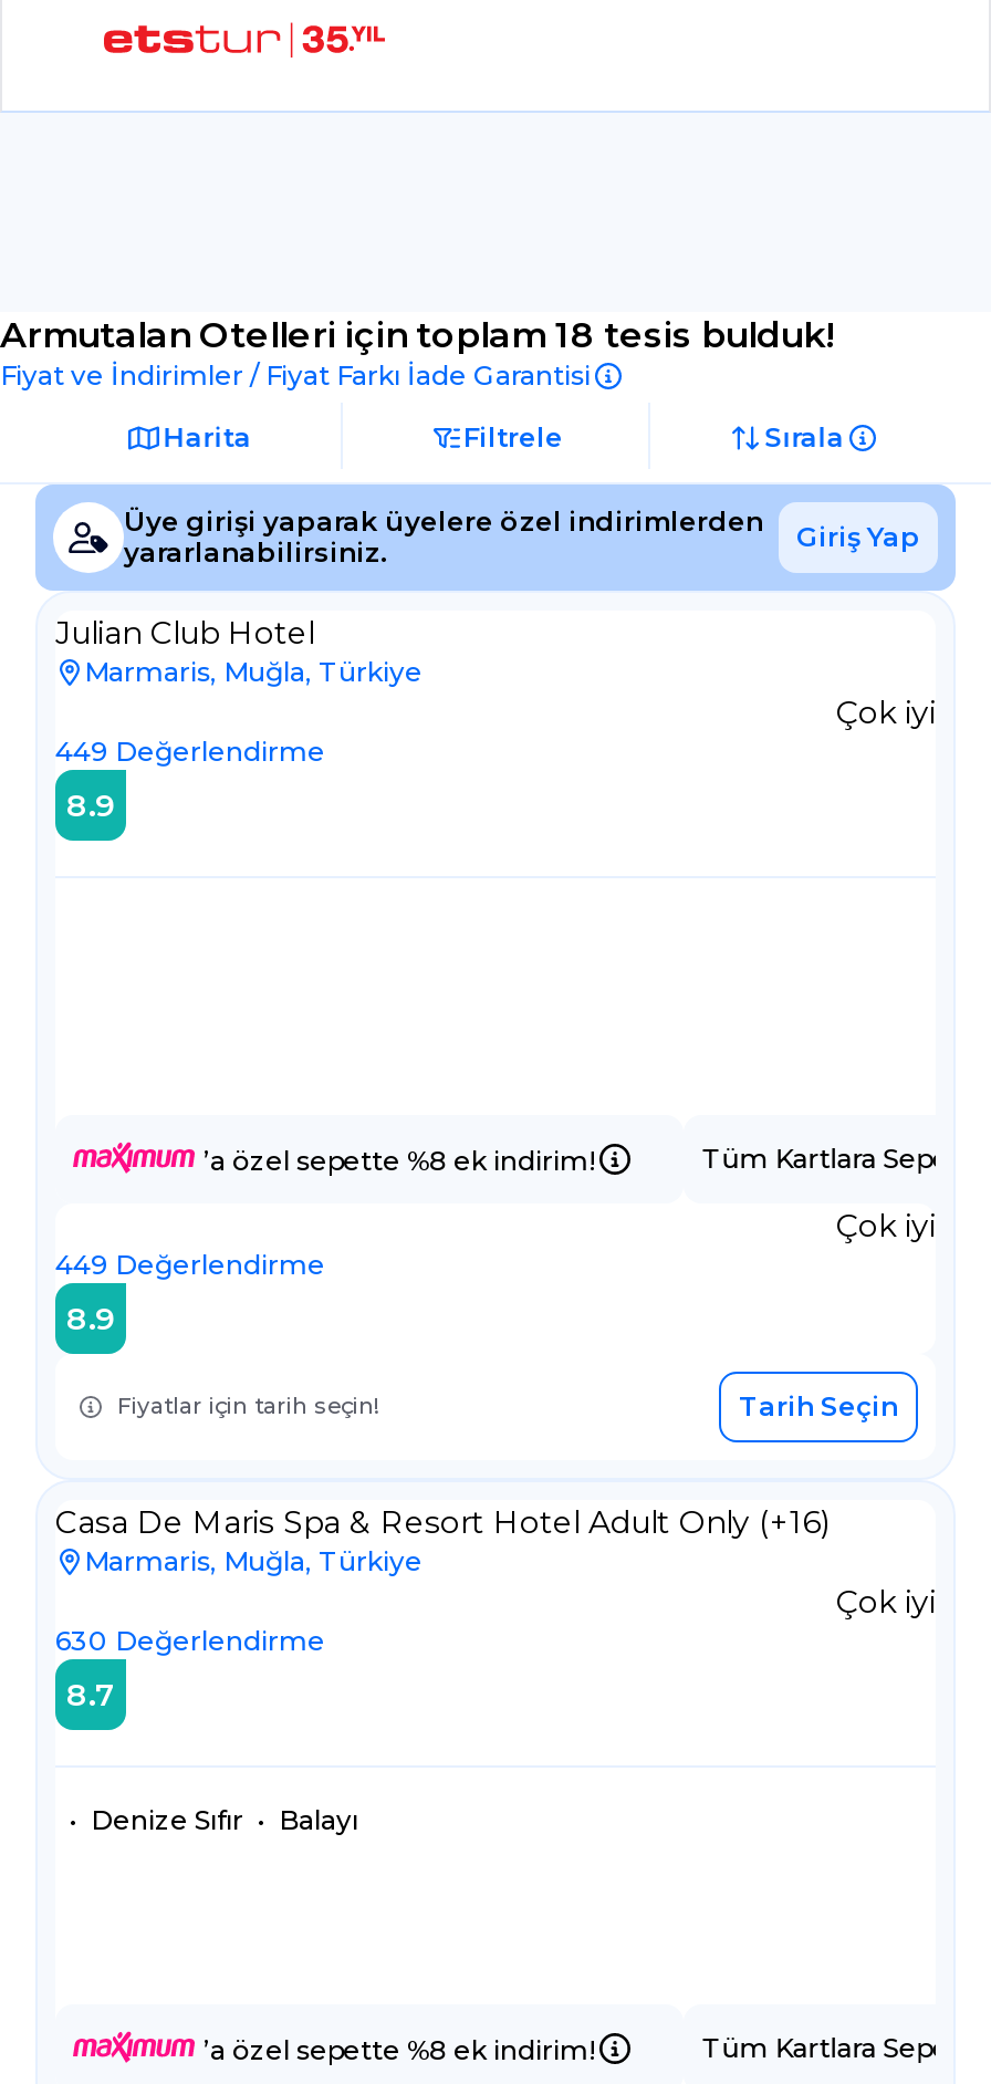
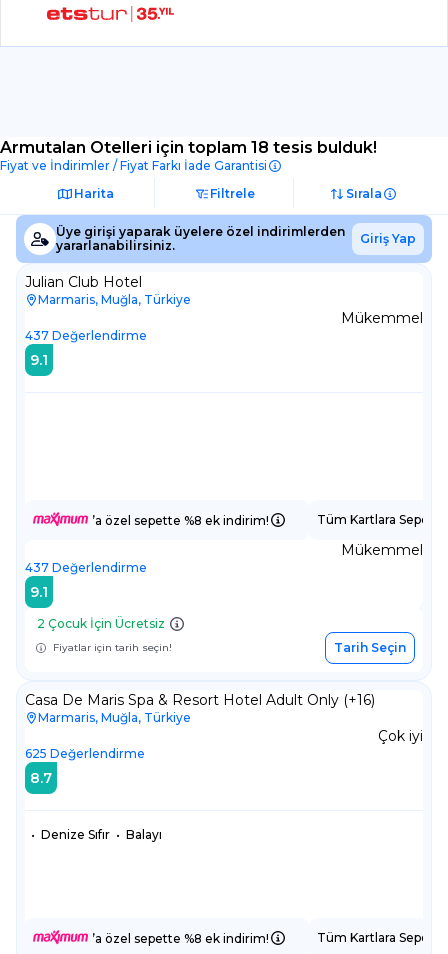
- Çok iyi
- 449 Değerlendirme
- 8.9
+ Mükemmel
+ 437 Değerlendirme
+ 9.1

- Çok iyi
- 449 Değerlendirme
- 8.9
+ Mükemmel
+ 437 Değerlendirme
+ 9.1
+ 2 Çocuk İçin Ücretsiz

- 630 Değerlendirme
+ 625 Değerlendirme
